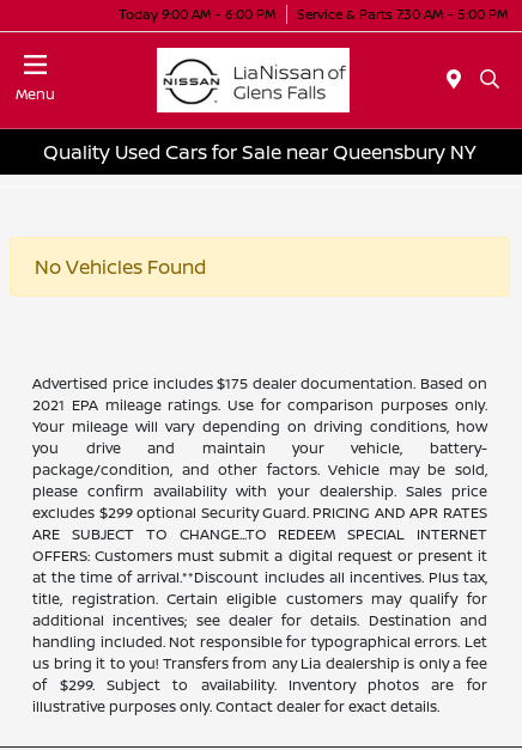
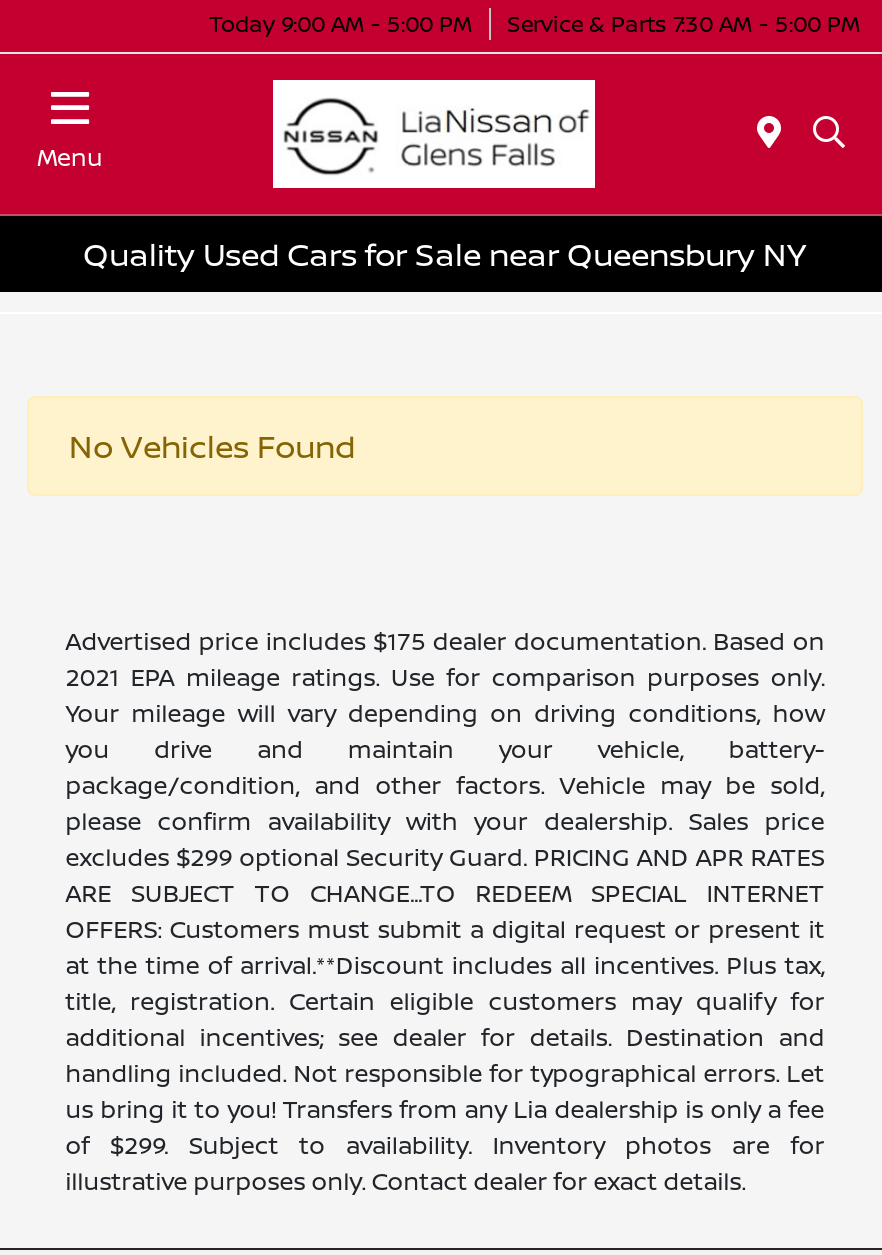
- Today 9:00 AM - 6:00 PM Service & Parts 7:30 AM - 5:00 PM
+ Today 9:00 AM - 5:00 PM Service & Parts 7:30 AM - 5:00 PM
